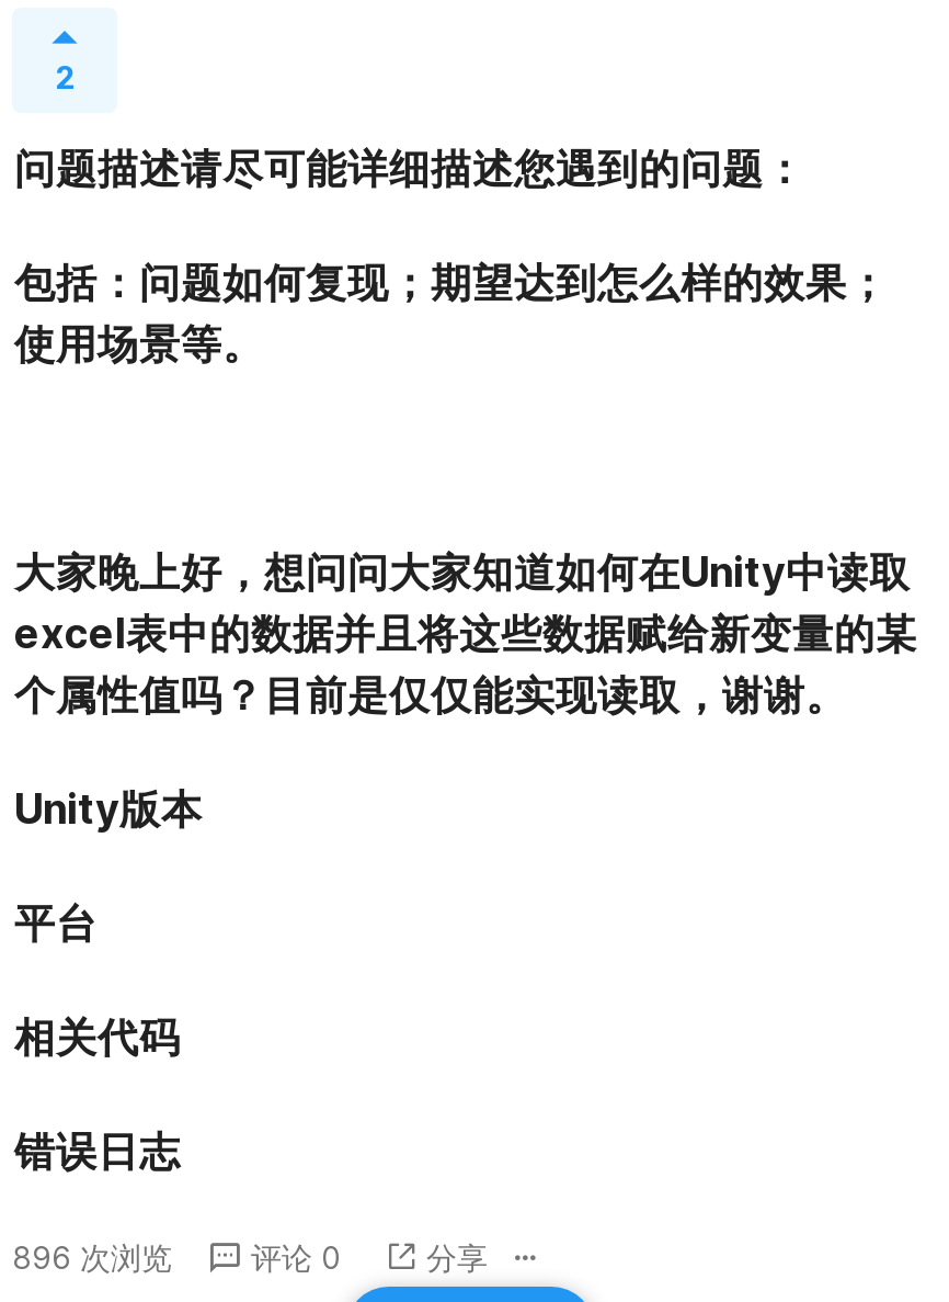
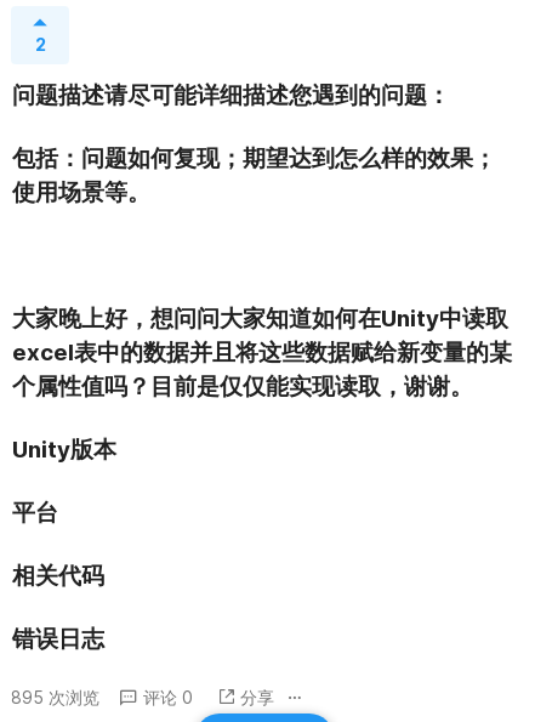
- 896 次浏览
+ 895 次浏览
